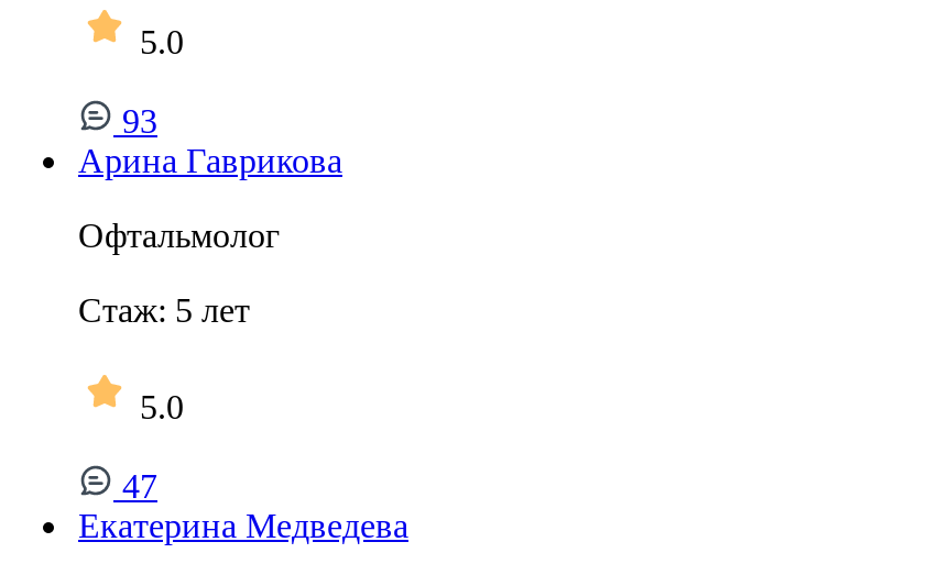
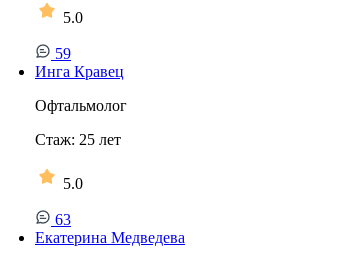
- 93
- Арина Гаврикова
+ 59
+ Инга Кравец

- Стаж: 5 лет
+ Стаж: 25 лет

- 47
+ 63
